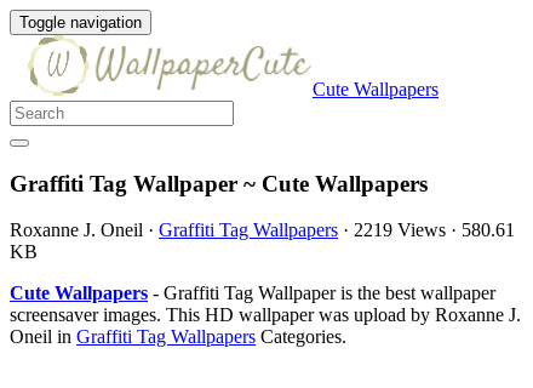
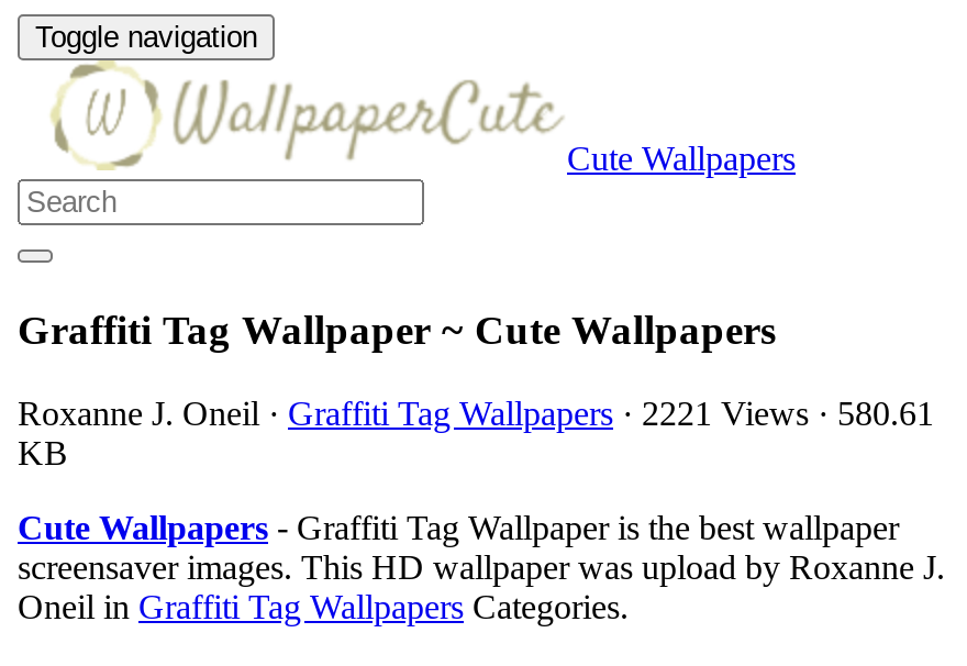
- Roxanne J. Oneil · Graffiti Tag Wallpapers · 2219 Views · 580.61
+ Roxanne J. Oneil · Graffiti Tag Wallpapers · 2221 Views · 580.61
